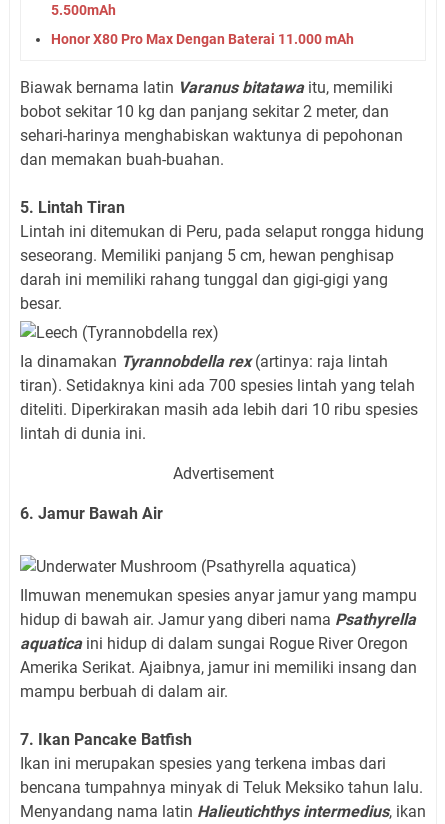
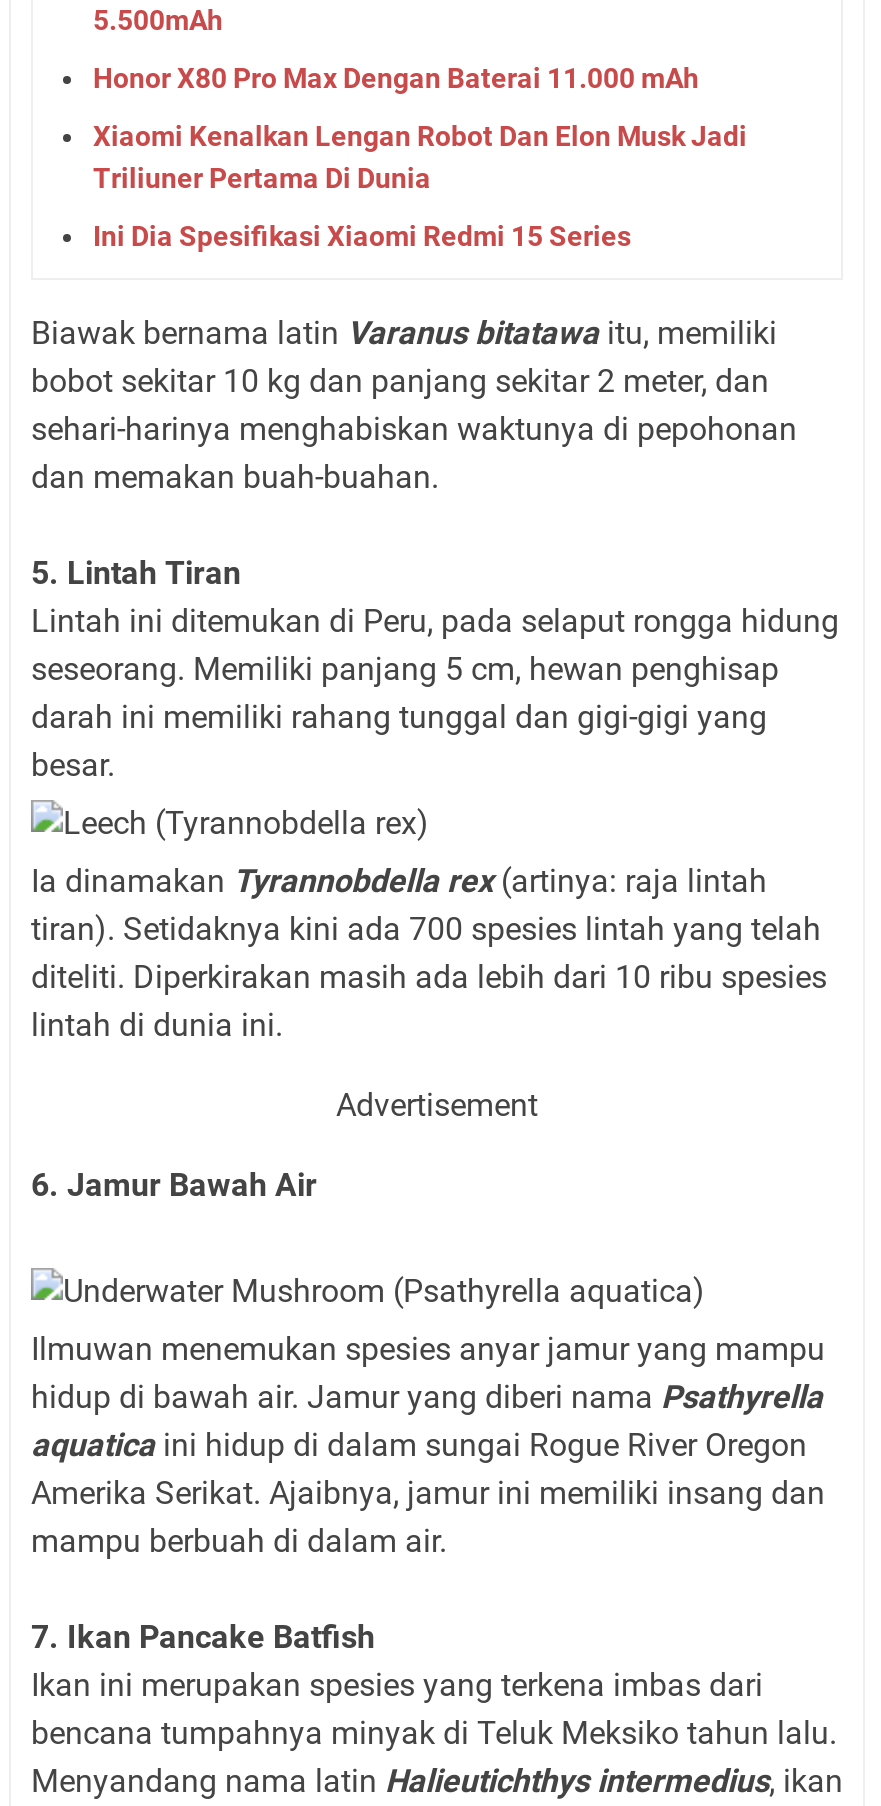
+ Xiaomi Kenalkan Lengan Robot Dan Elon Musk Jadi
+ Triliuner Pertama Di Dunia
+ Ini Dia Spesifikasi Xiaomi Redmi 15 Series
